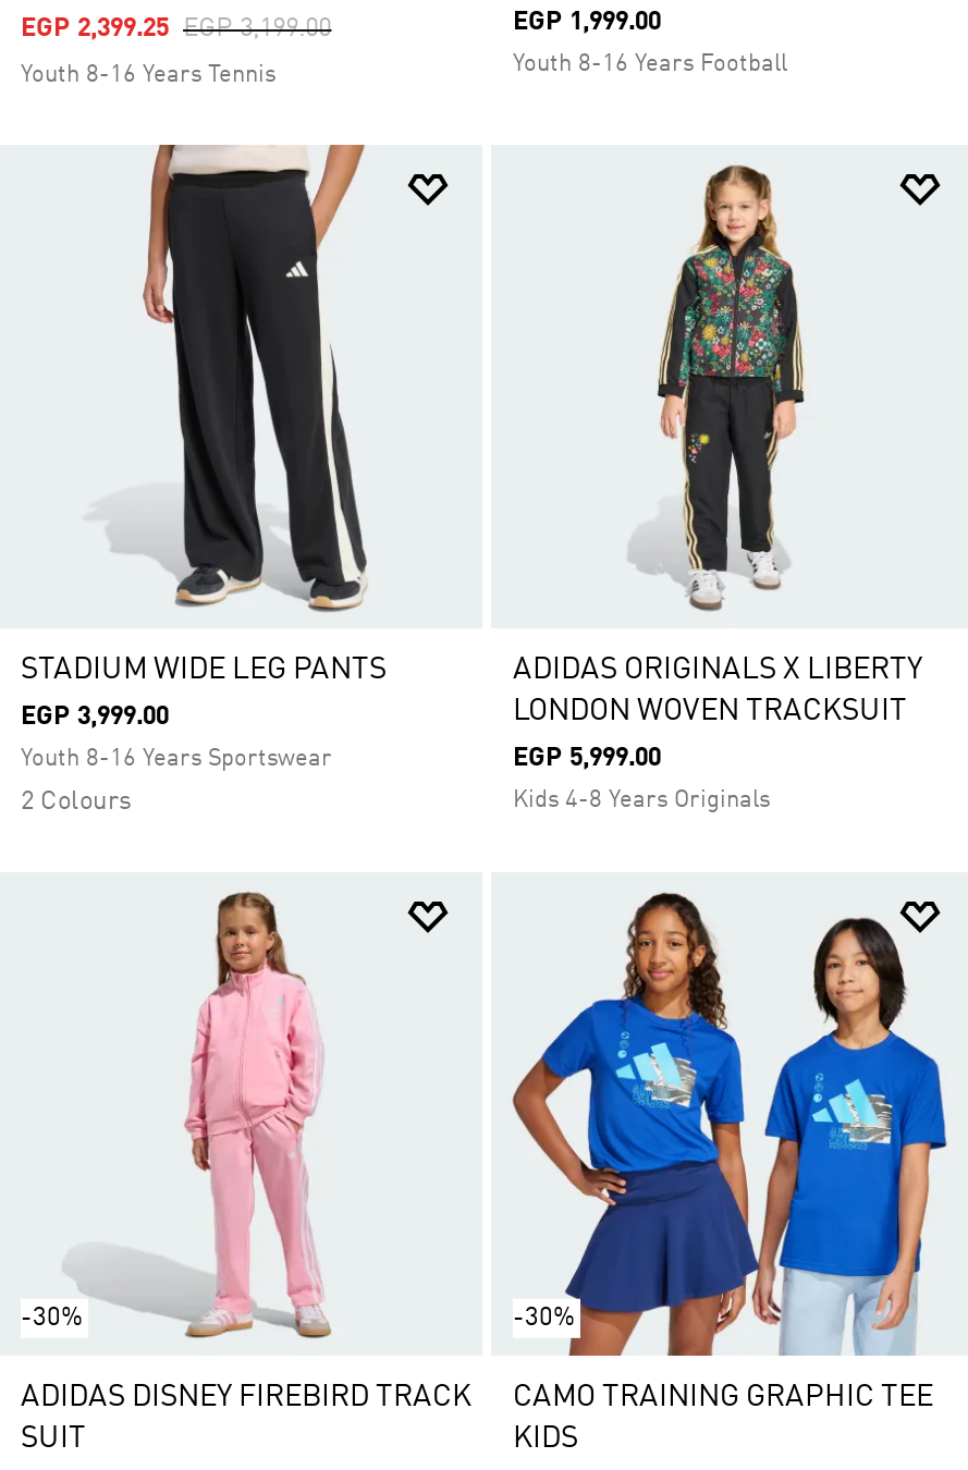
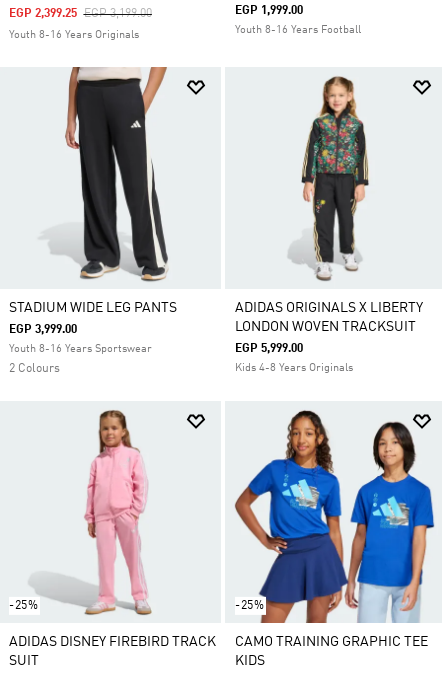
- Youth 8-16 Years Tennis
+ Youth 8-16 Years Originals

- -30%
+ -25%

- -30%
+ -25%
